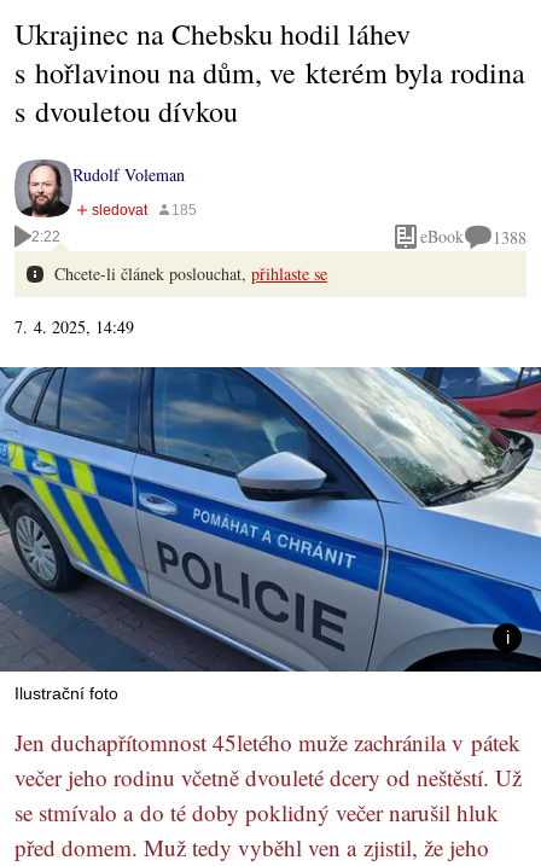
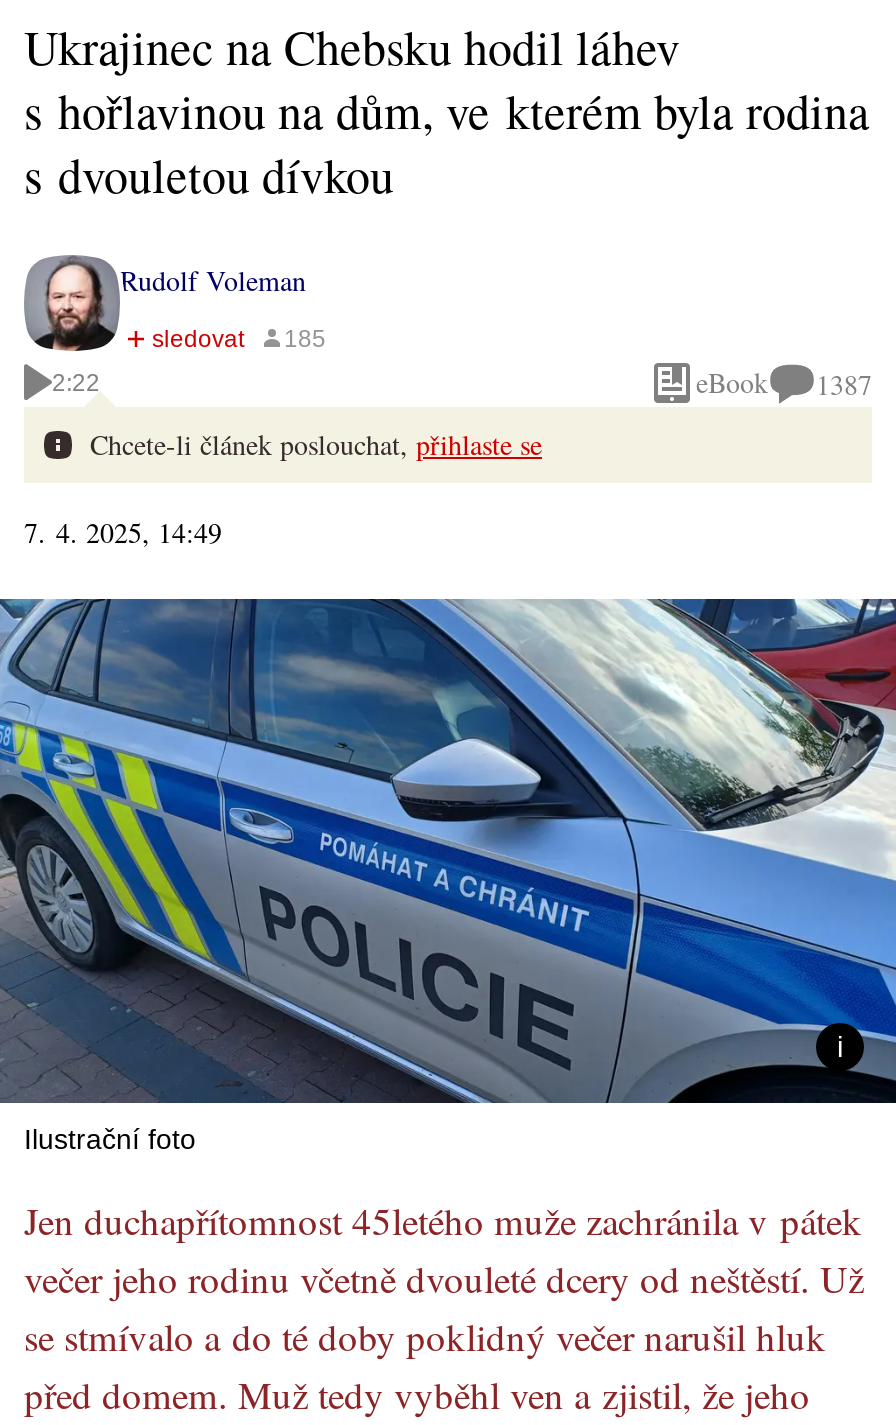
- eBook 1388
+ eBook 1387
